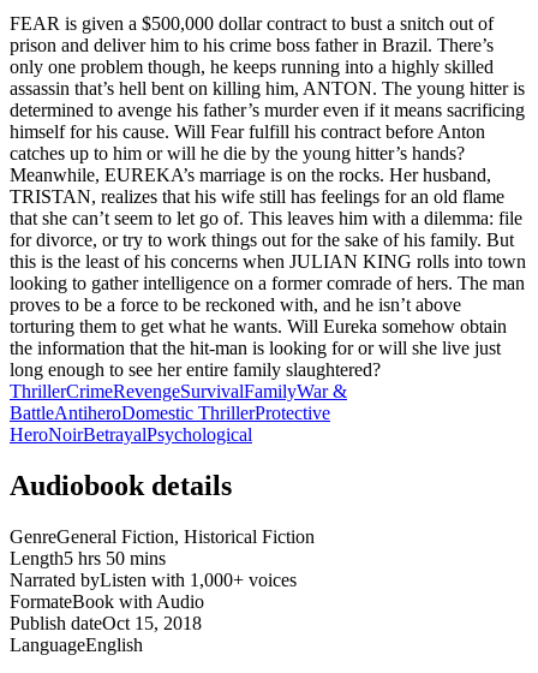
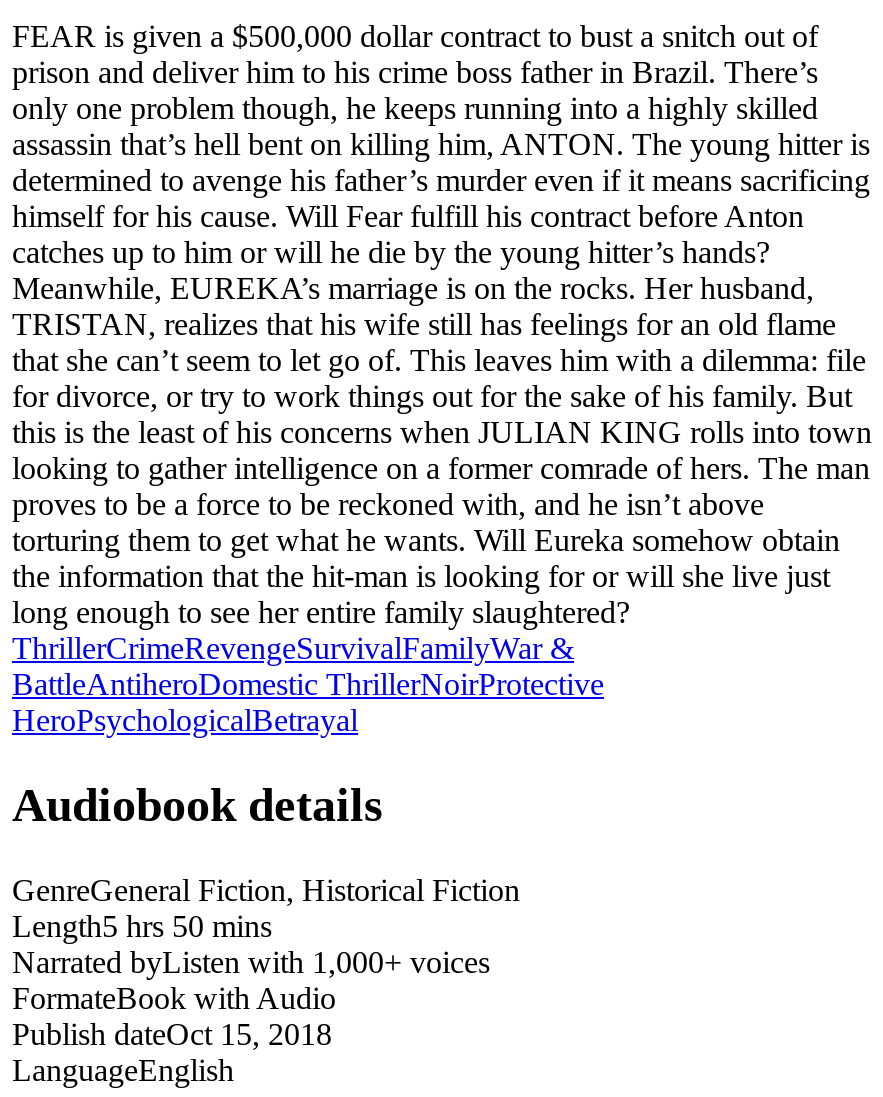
- BattleAntiheroDomestic ThrillerProtective
- HeroNoirBetrayalPsychological
+ BattleAntiheroDomestic ThrillerNoirProtective
+ HeroPsychologicalBetrayal
